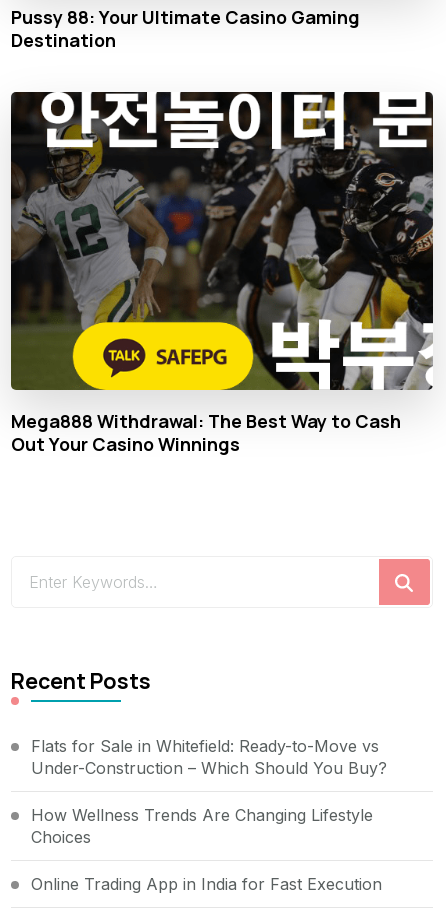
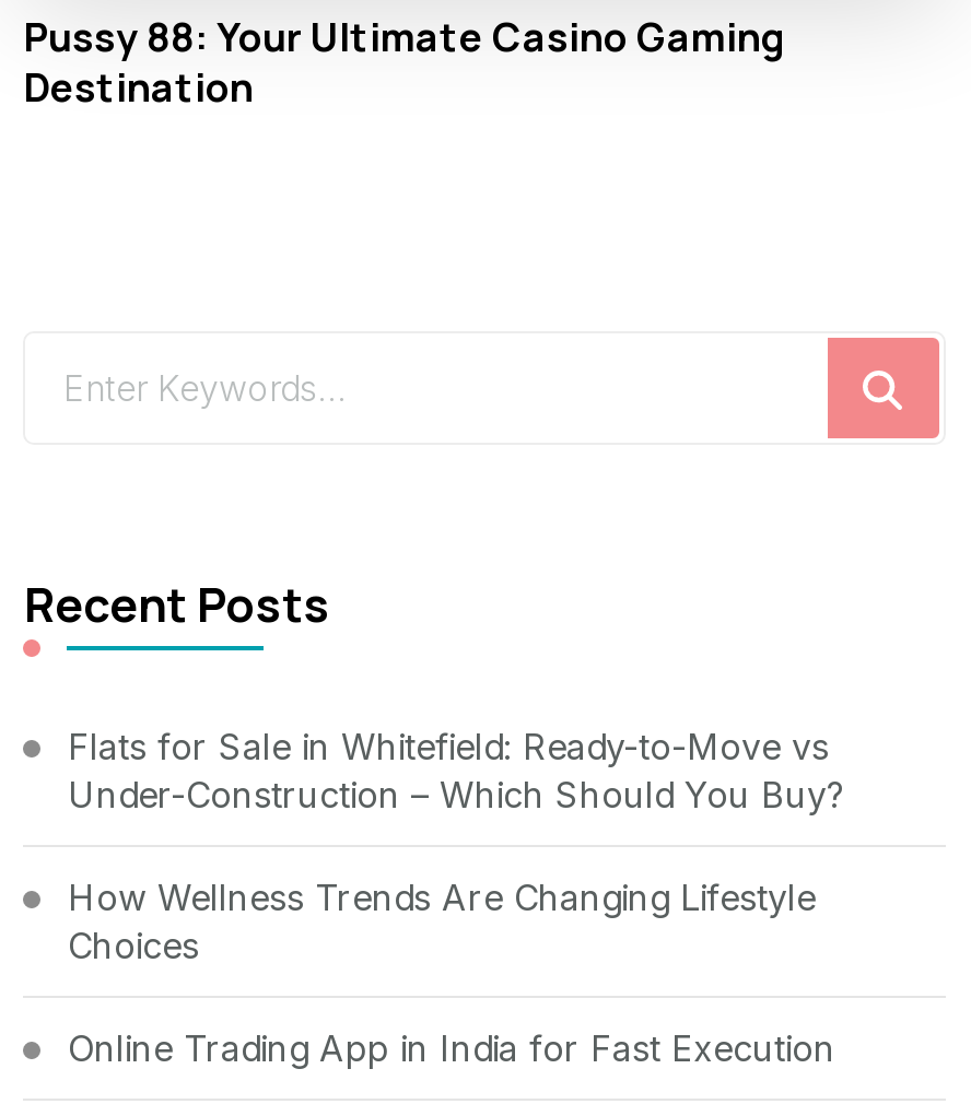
- [image]
- Mega888 Withdrawal: The Best Way to Cash
- Out Your Casino Winnings
